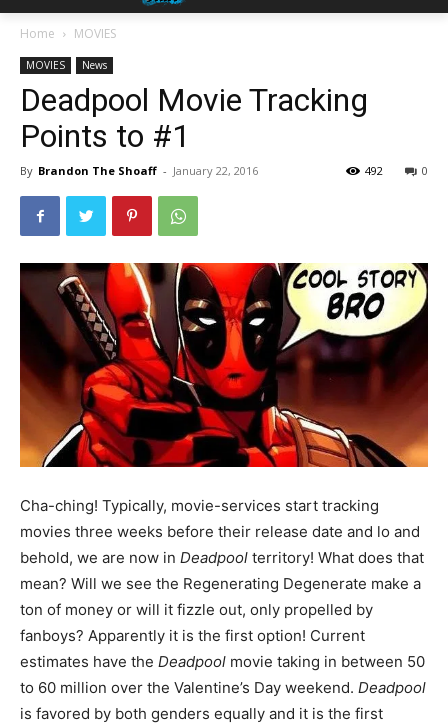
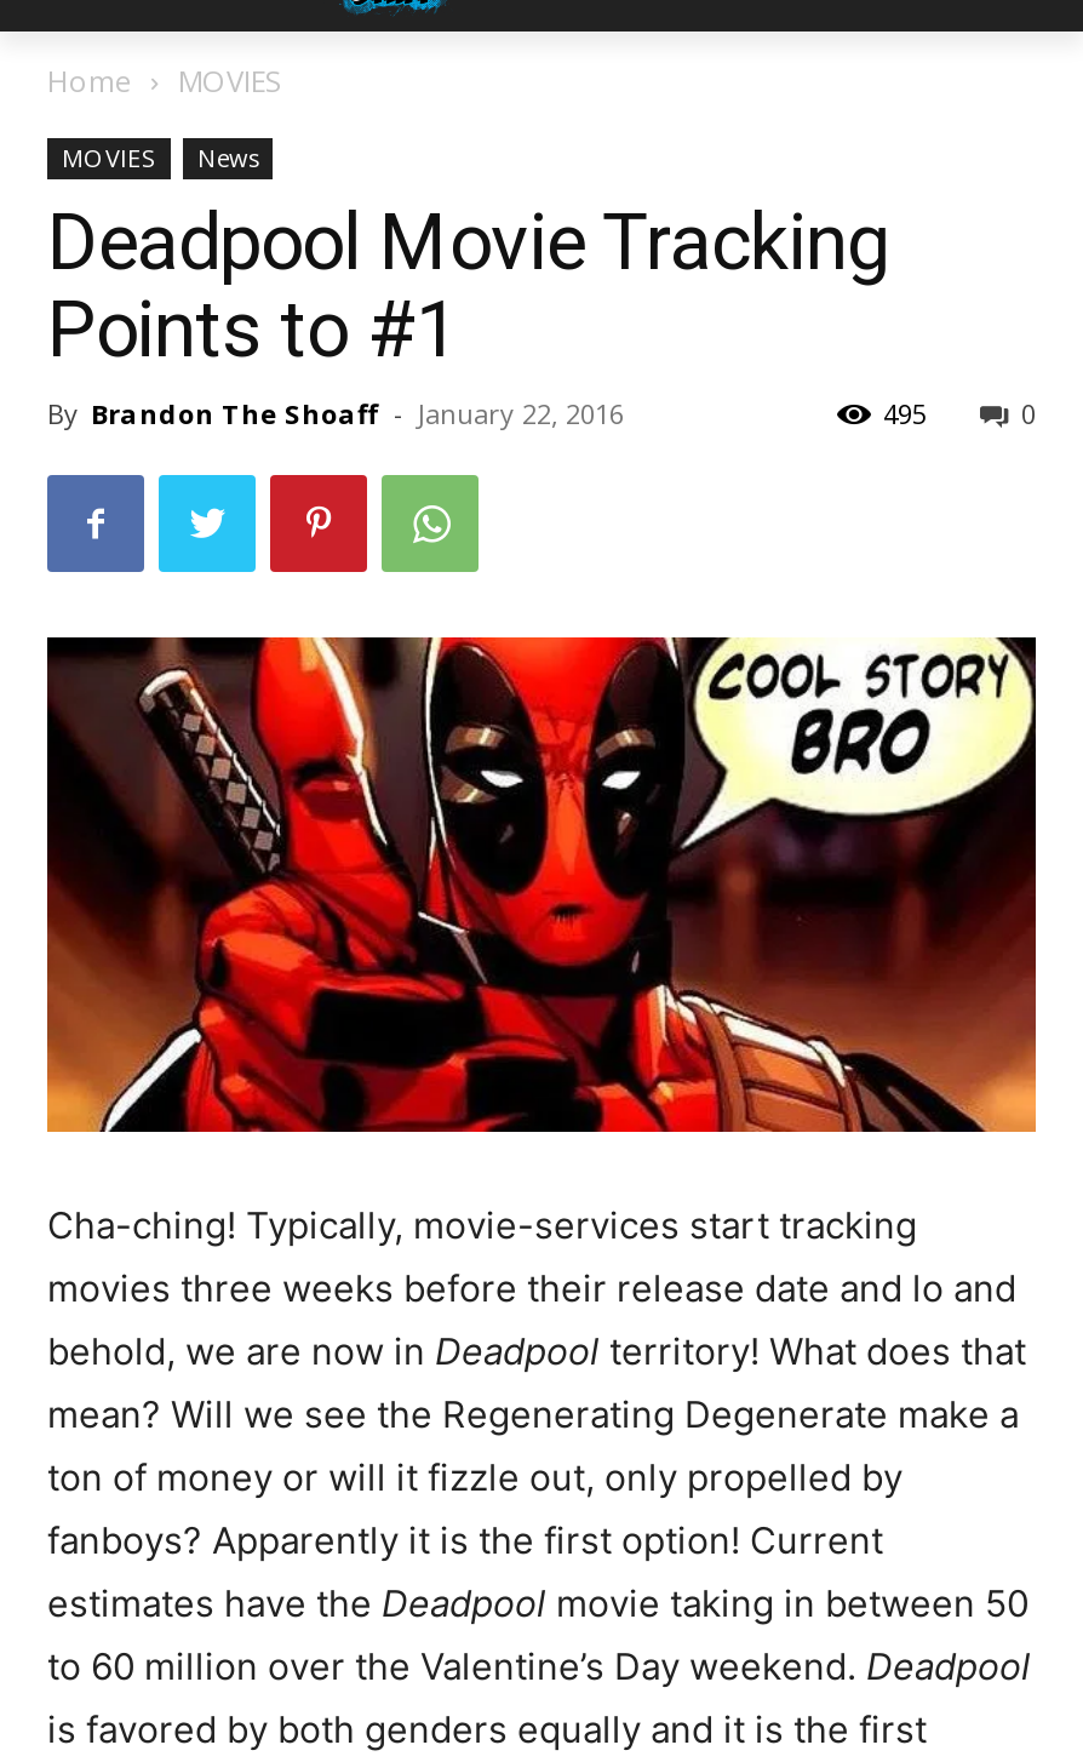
- 492
+ 495
